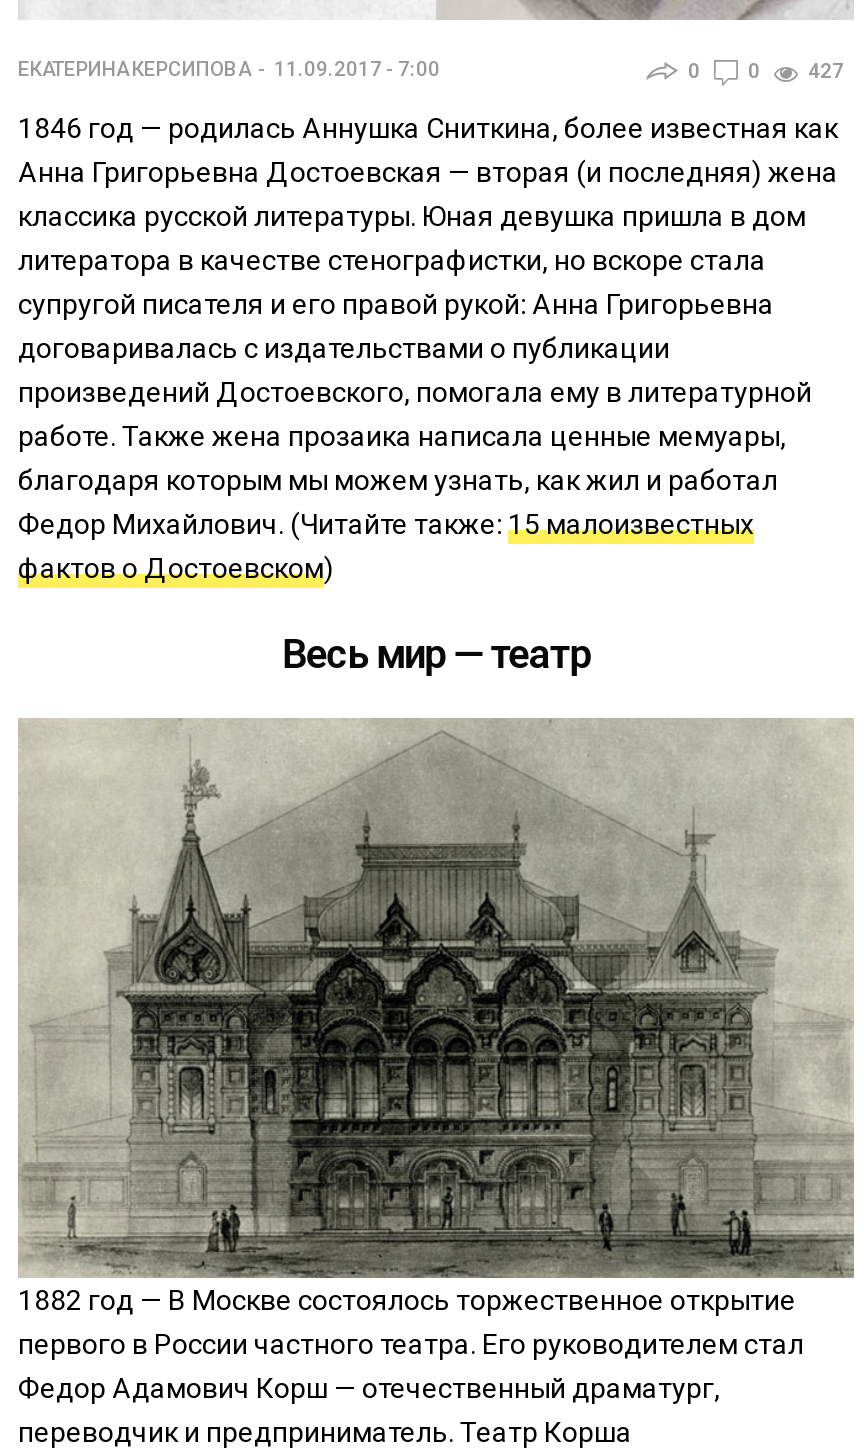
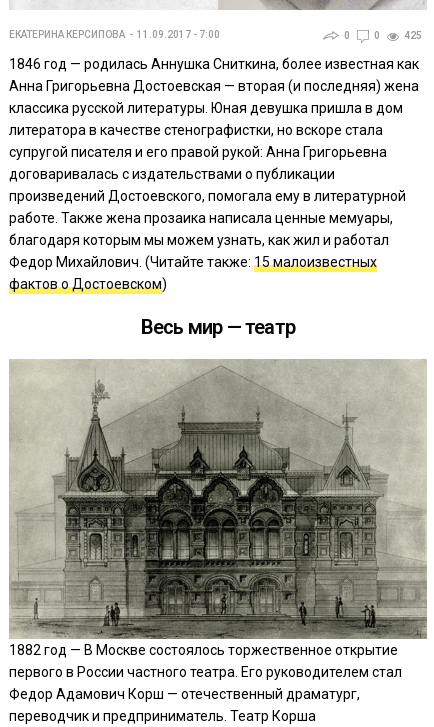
- 0 0 427
+ 0 0 425
